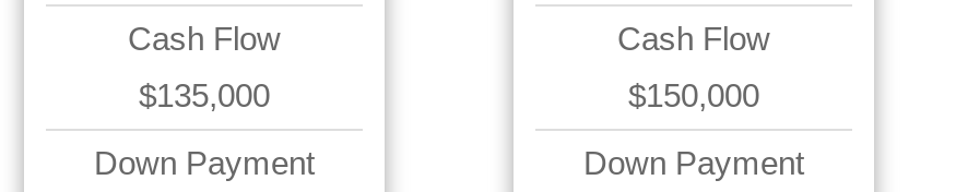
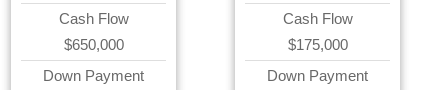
- $135,000
+ $650,000

- $150,000
+ $175,000
